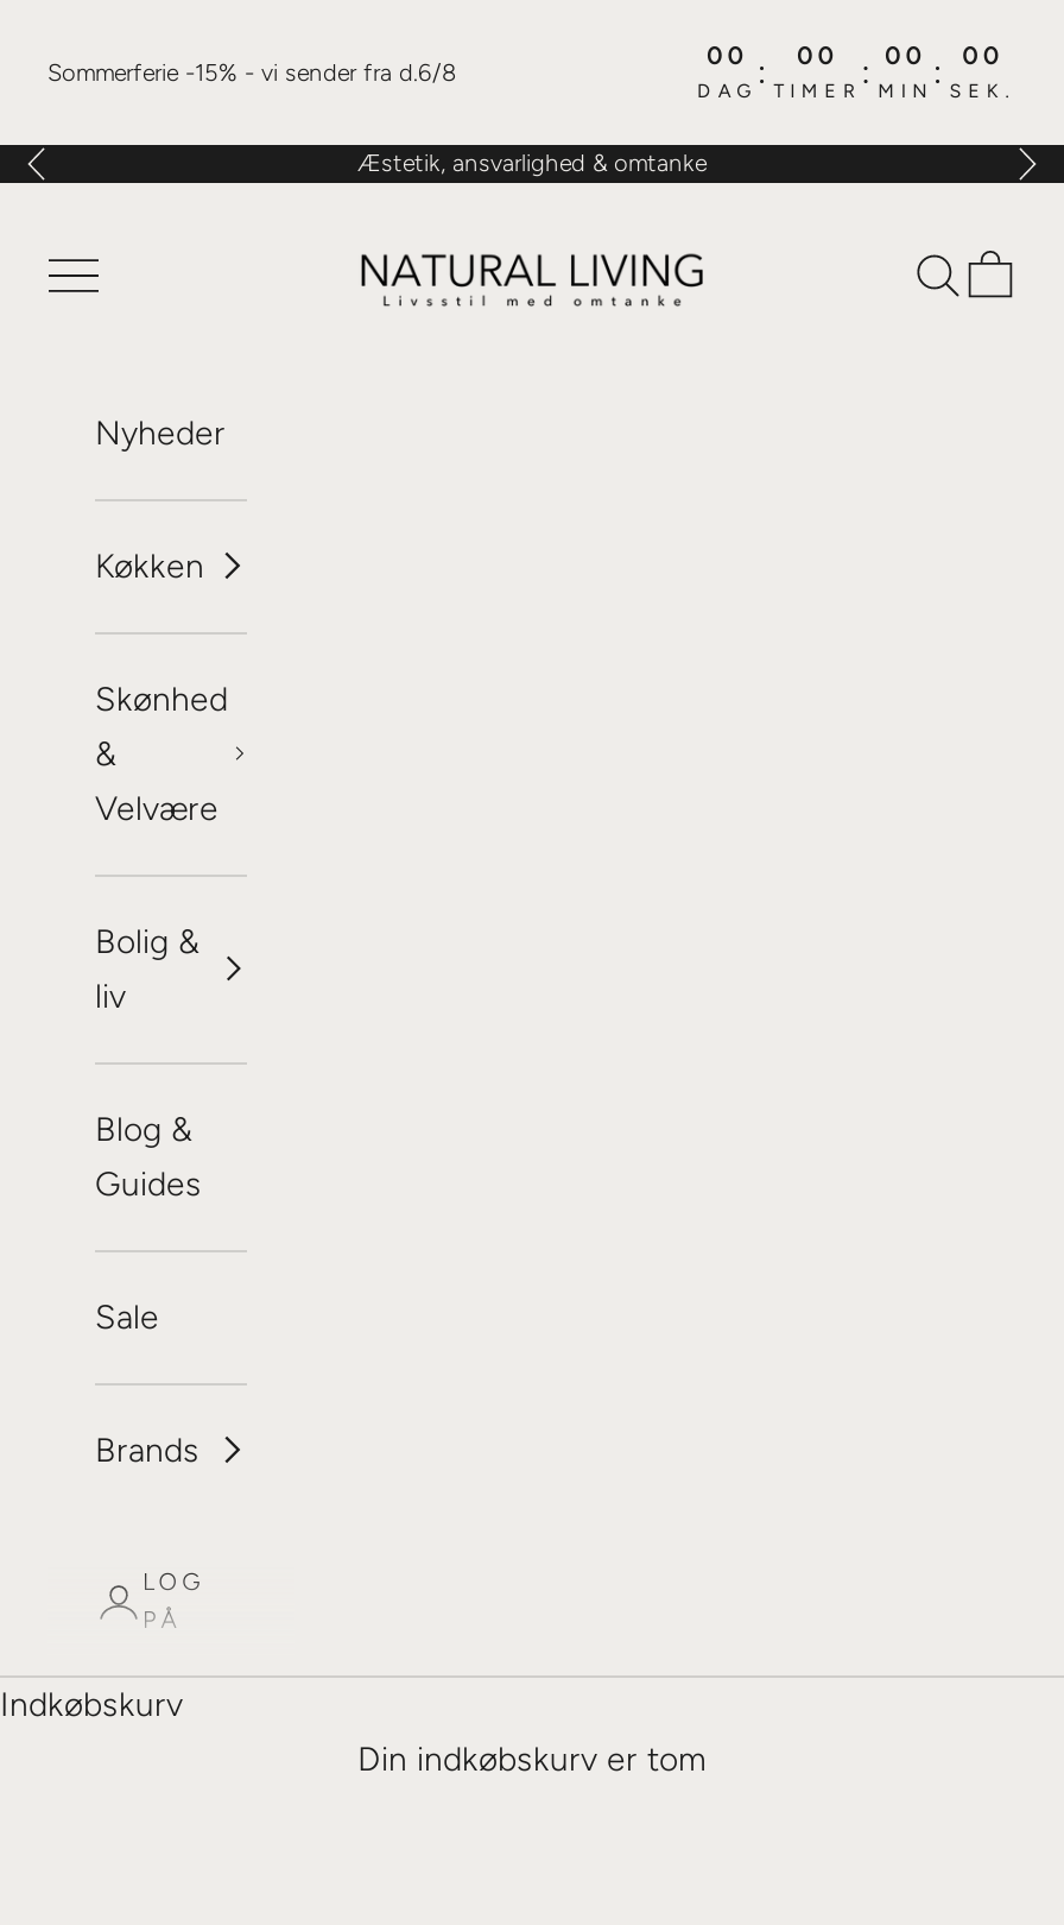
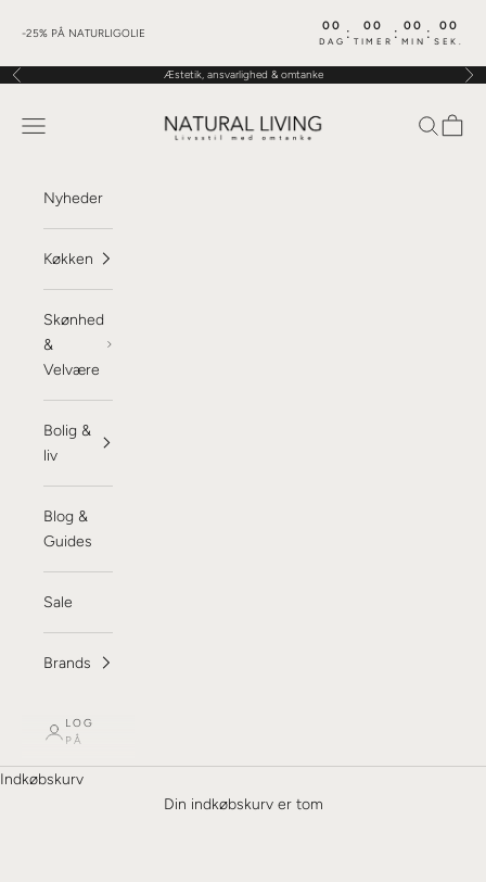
- Sommerferie -15% - vi sender fra d.6/8
+ -25% PÅ NATURLIGOLIE
